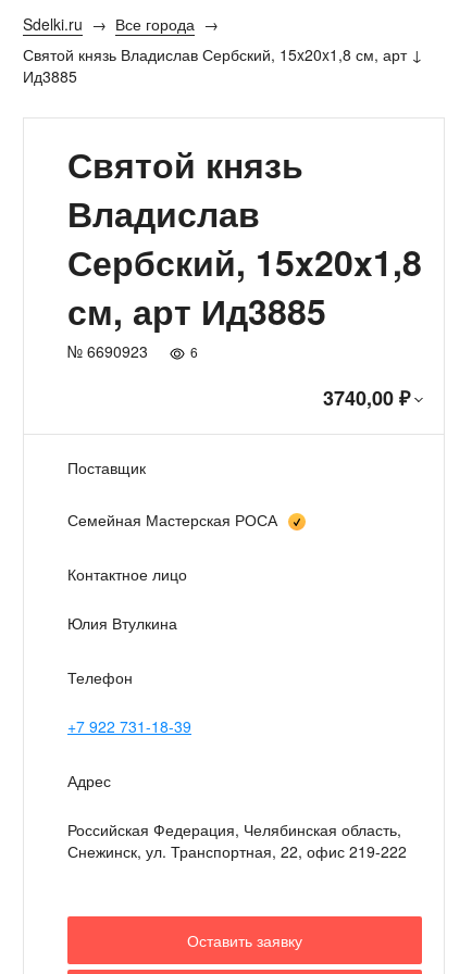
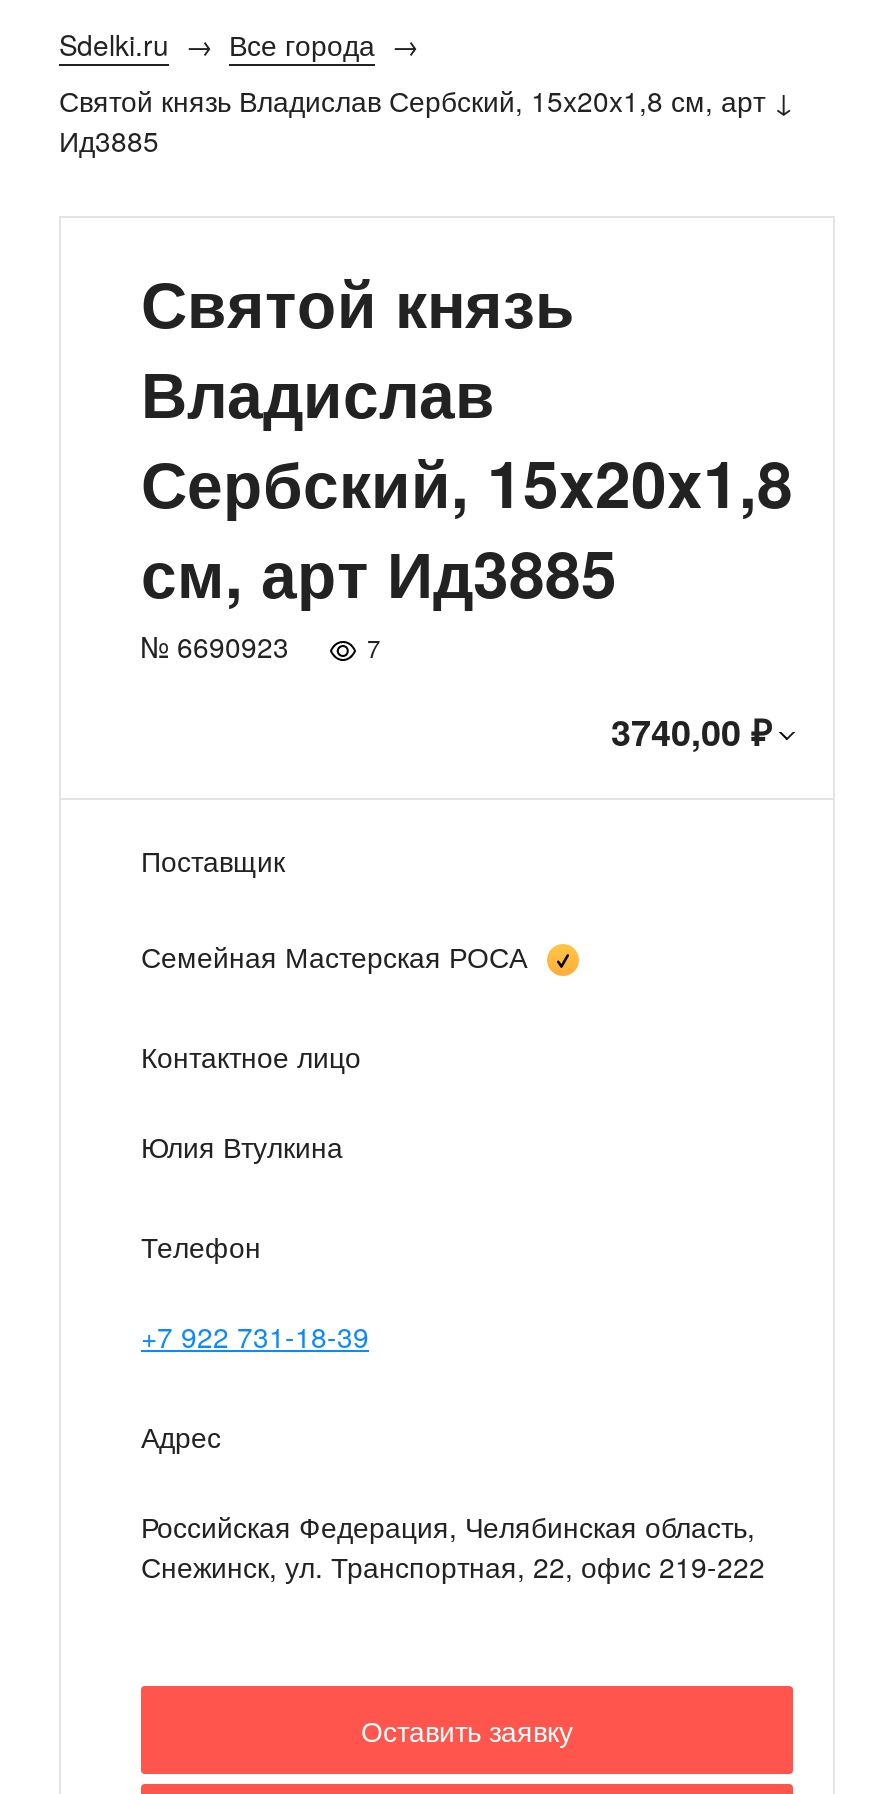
- 6
+ 7
